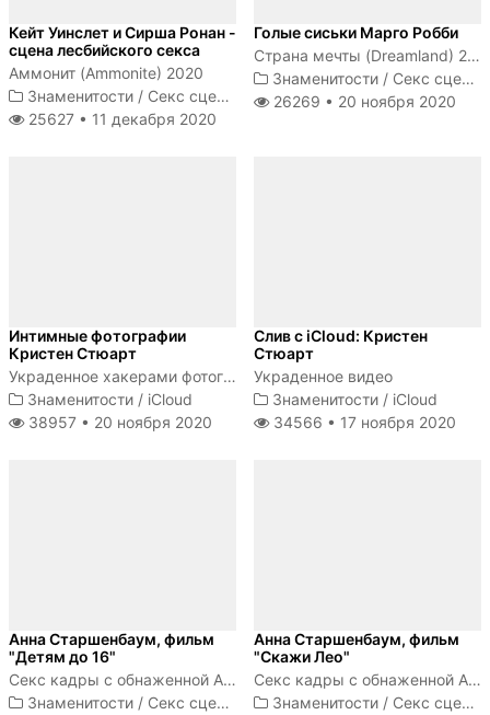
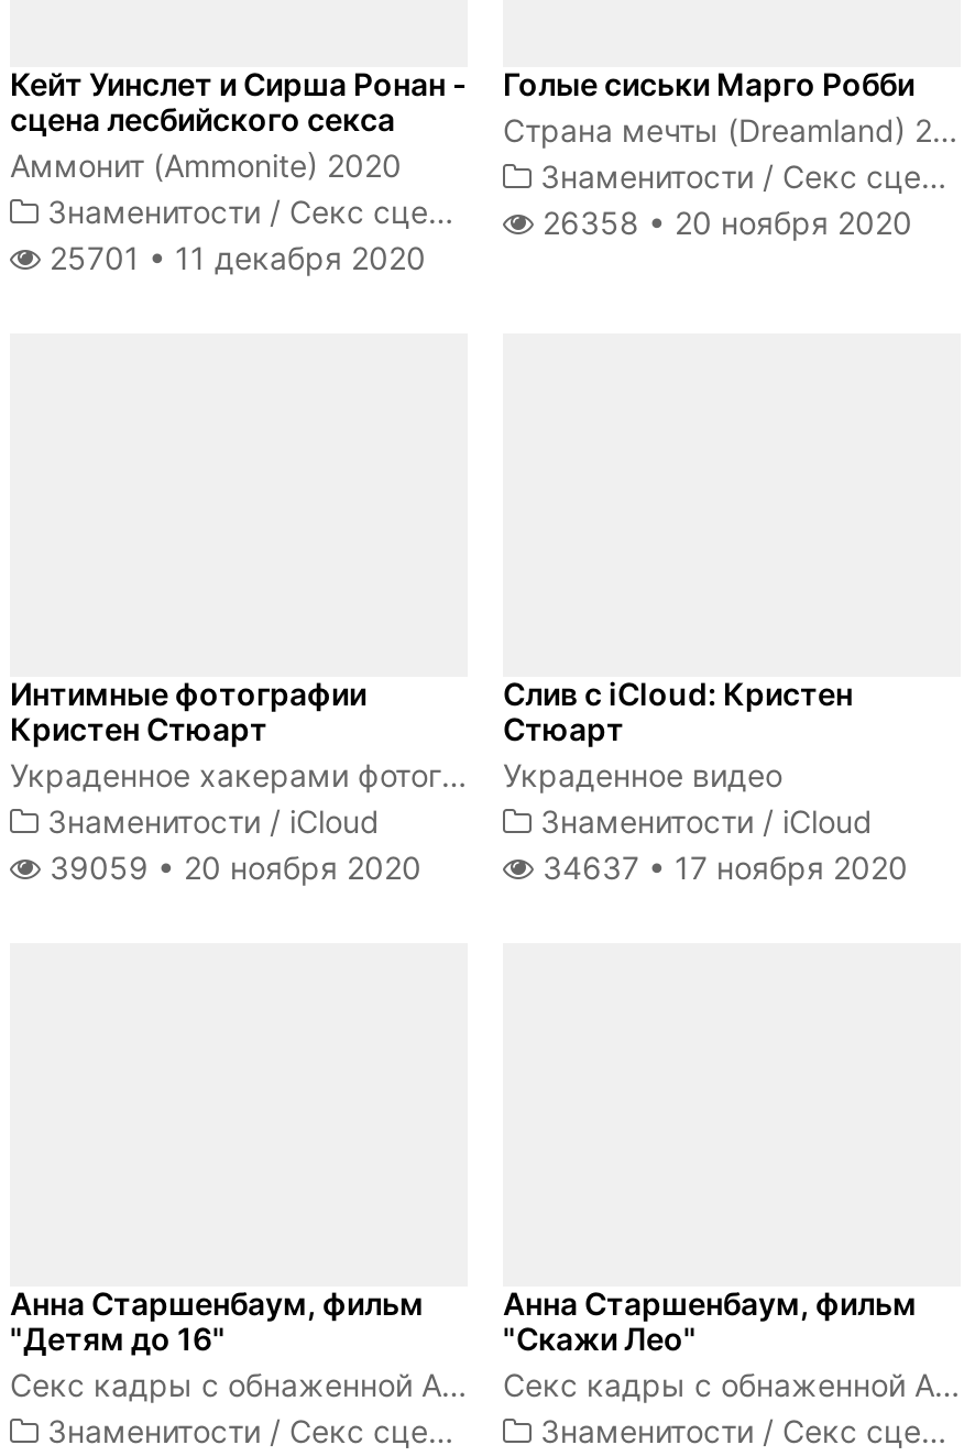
- 26269 • 20 ноября 2020
+ 26358 • 20 ноября 2020

- 25627 • 11 декабря 2020
+ 25701 • 11 декабря 2020

- 38957 • 20 ноября 2020
+ 39059 • 20 ноября 2020

- 34566 • 17 ноября 2020
+ 34637 • 17 ноября 2020
